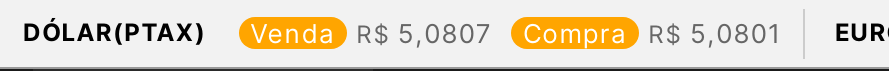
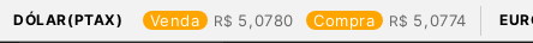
- 5,0807
+ 5,0780

- 5,0801
+ 5,0774
